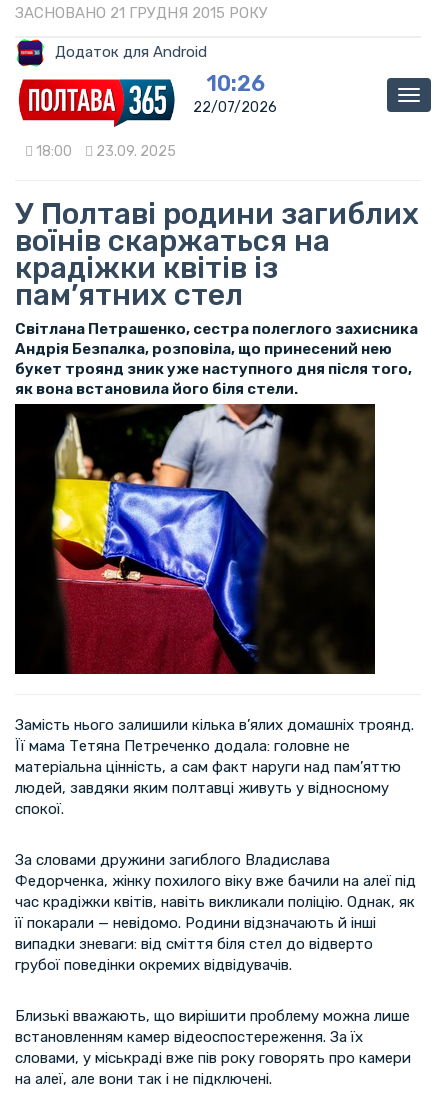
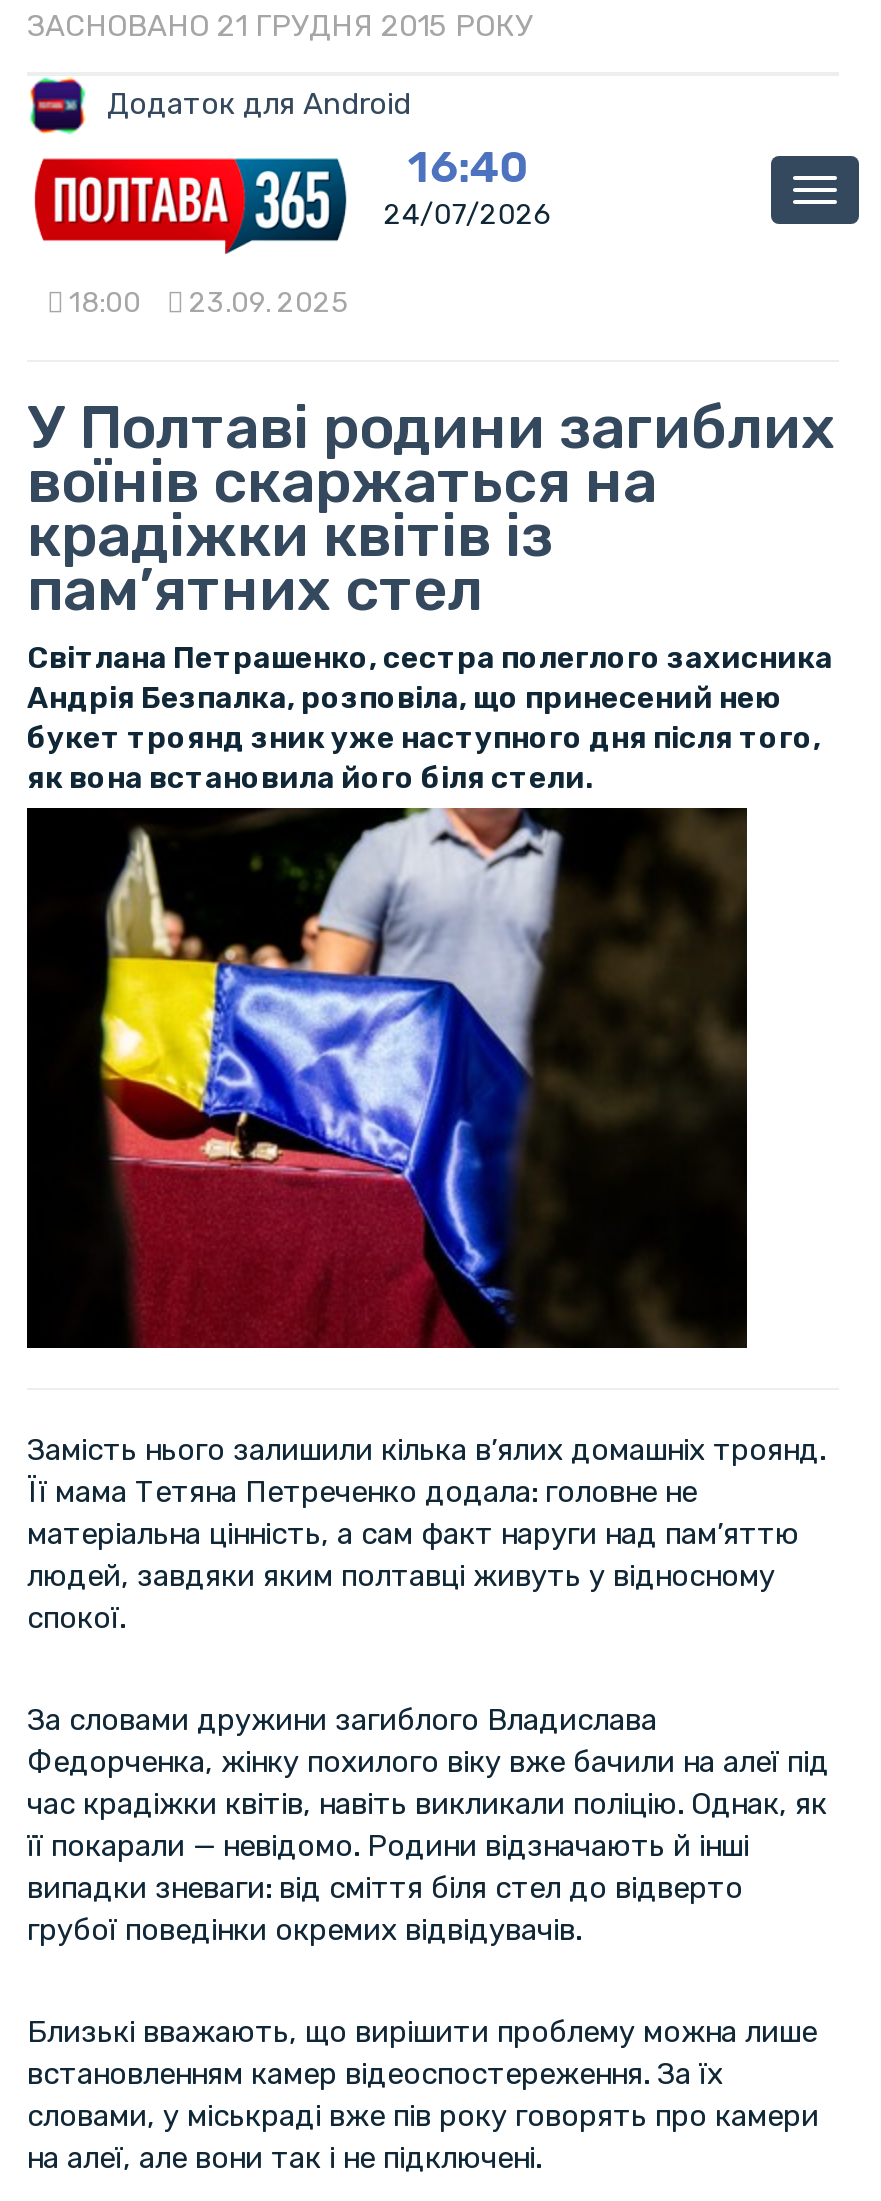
- 10:26
+ 16:40

- 22/07/2026
+ 24/07/2026
